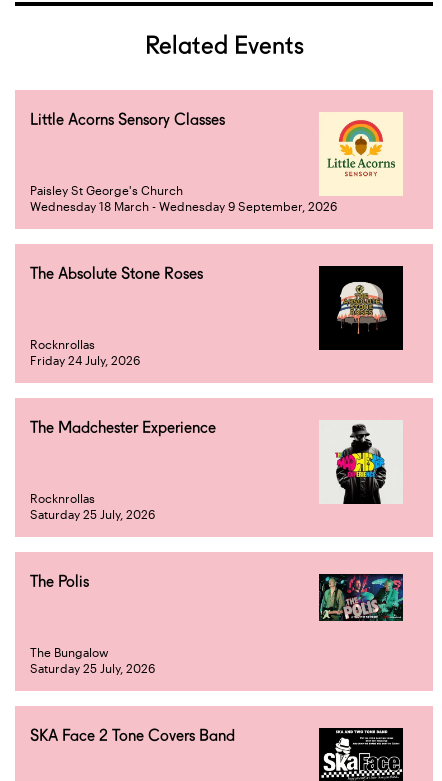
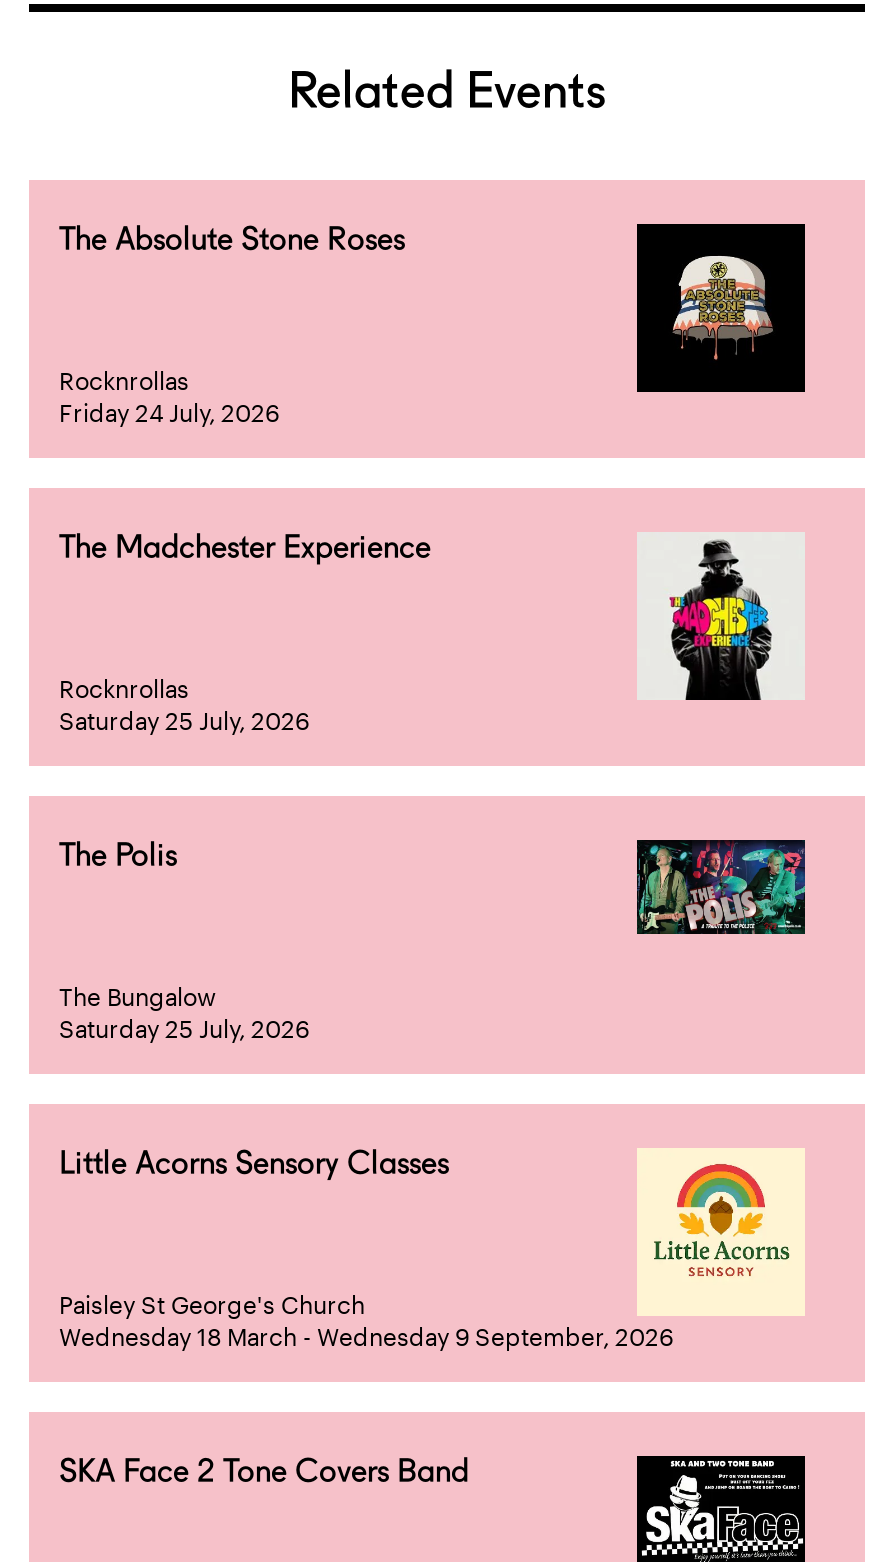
moved down: Little Acorns Sensory Classes

moved down: [image] | Paisley St George's Church | Wednesday 18 March - Wednesday 9 September, 2026

moved up: The Absolute Stone Roses | Rocknrollas | Friday 24 July, 2026 | ... | The Bungalow | Saturday 25 July, 2026
